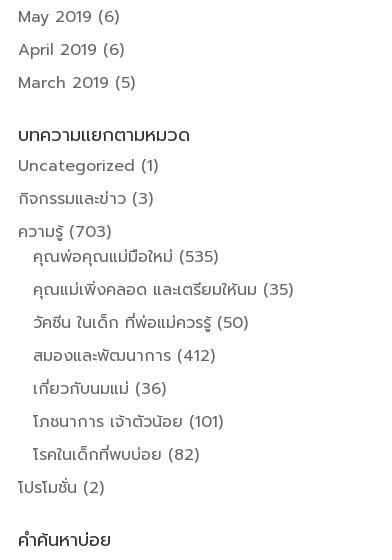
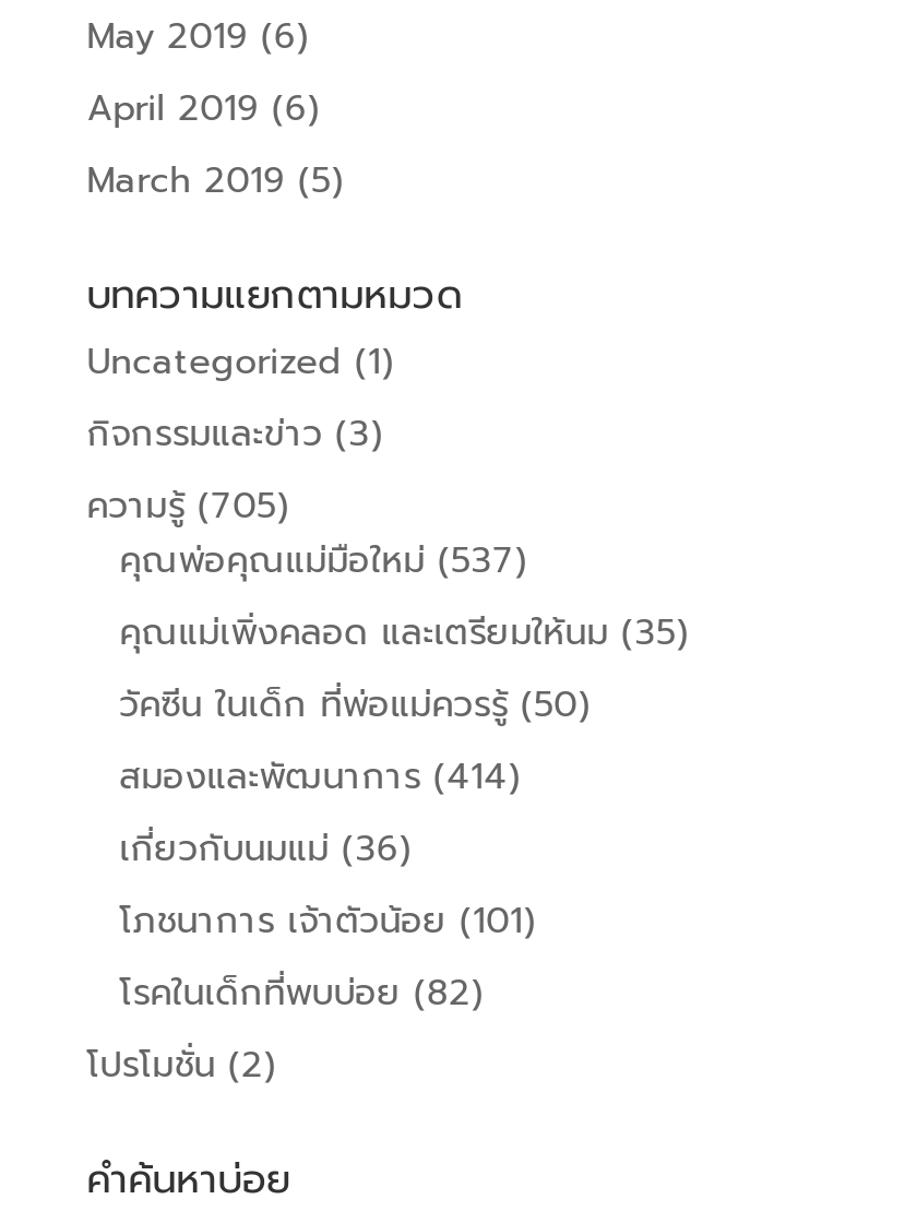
- ความรู้(703)
+ ความรู้(705)

- คุณพ่อคุณแม่มือใหม่(535)
+ คุณพ่อคุณแม่มือใหม่(537)

- สมองและพัฒนาการ(412)
+ สมองและพัฒนาการ(414)
